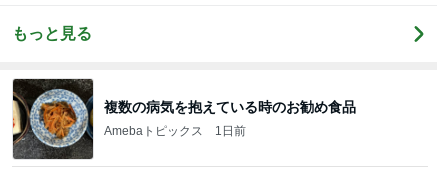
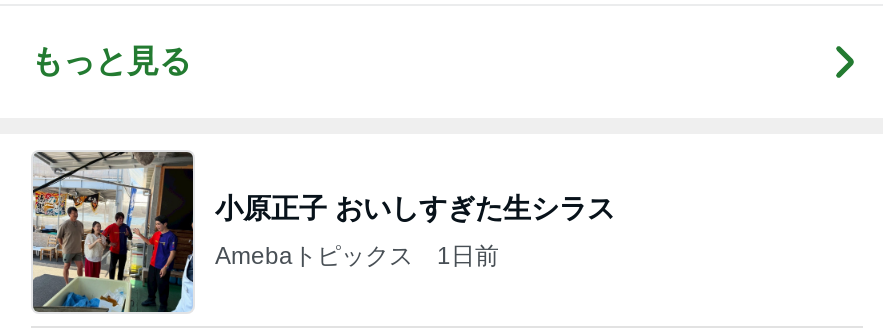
- [image]
- 複数の病気を抱えている時のお勧め食品
+ [image]
+ 小原正子 おいしすぎた生シラス
